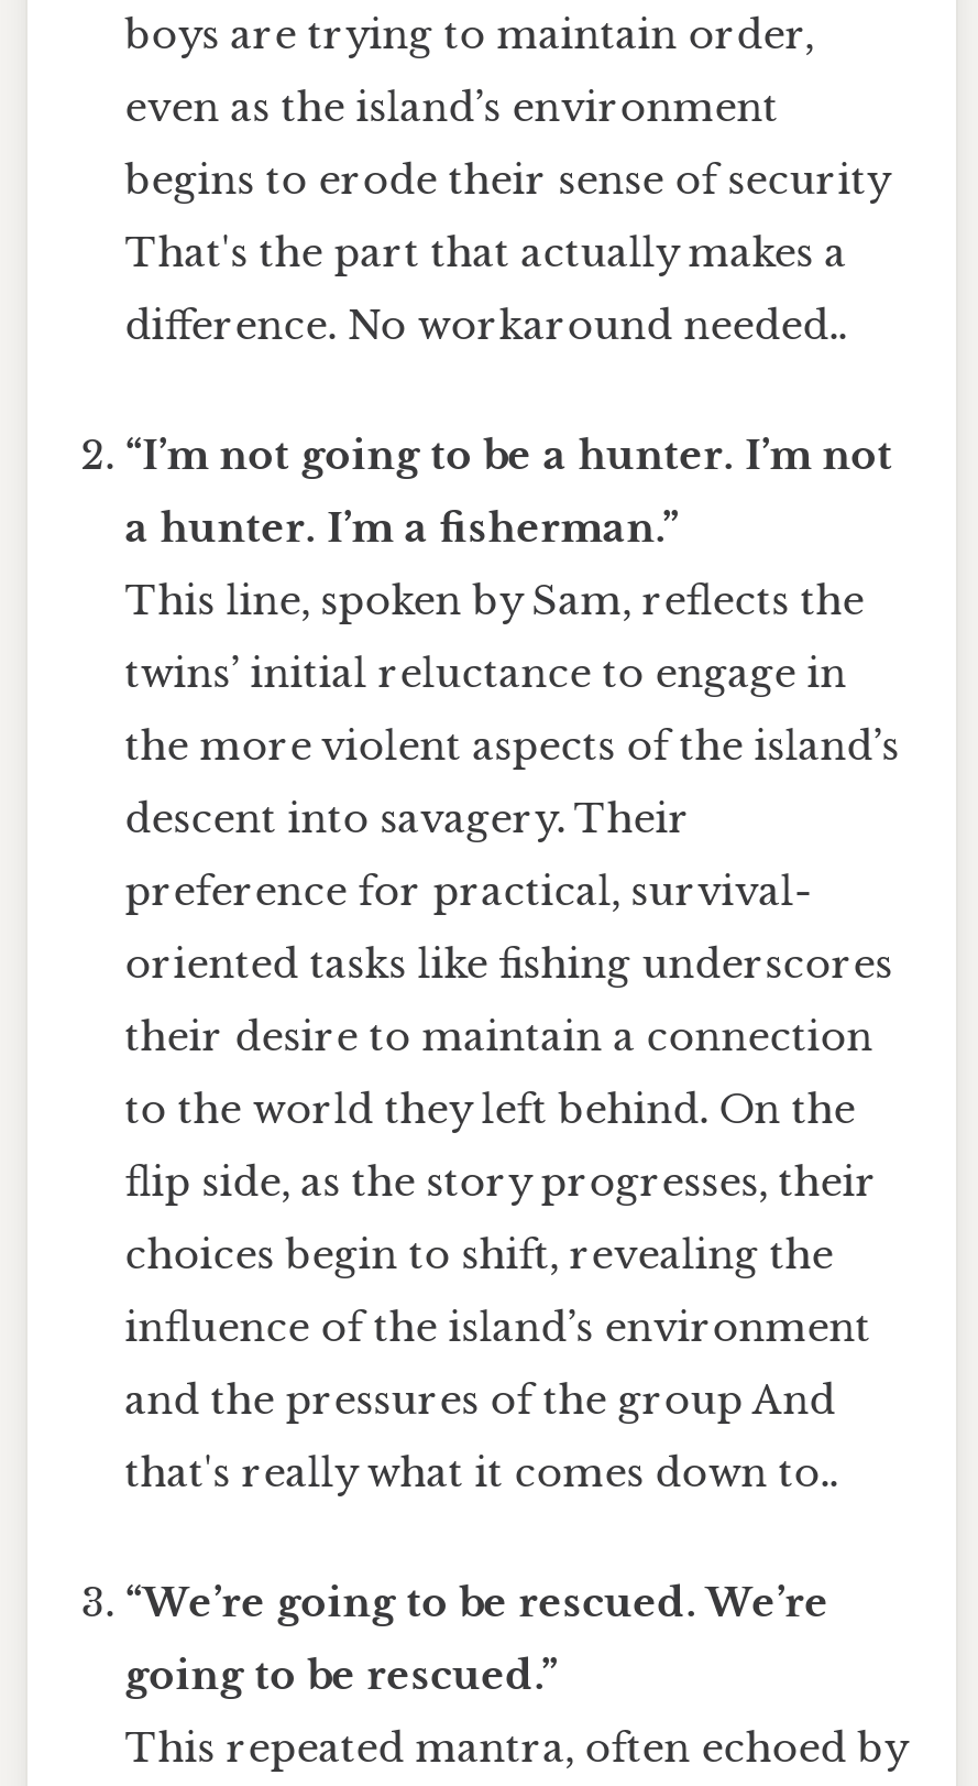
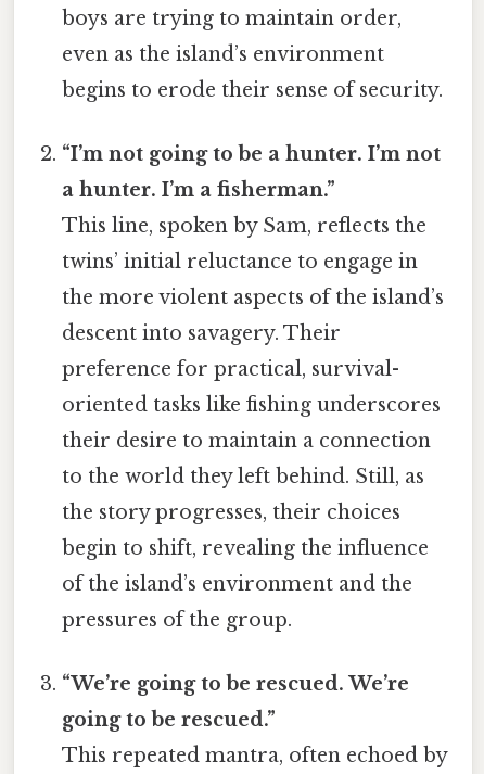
- begins to erode their sense of security
- That's the part that actually makes a
- difference. No workaround needed..
+ begins to erode their sense of security.

- to the world they left behind. On the
- flip side, as the story progresses, their
- choices begin to shift, revealing the
- influence of the island’s environment
- and the pressures of the group And
- that's really what it comes down to..
+ to the world they left behind. Still, as
+ the story progresses, their choices
+ begin to shift, revealing the influence
+ of the island’s environment and the
+ pressures of the group.
